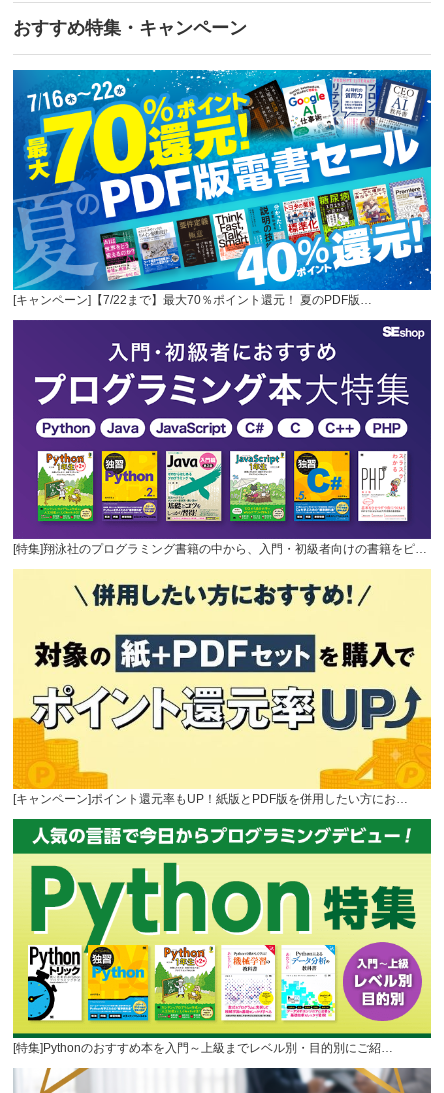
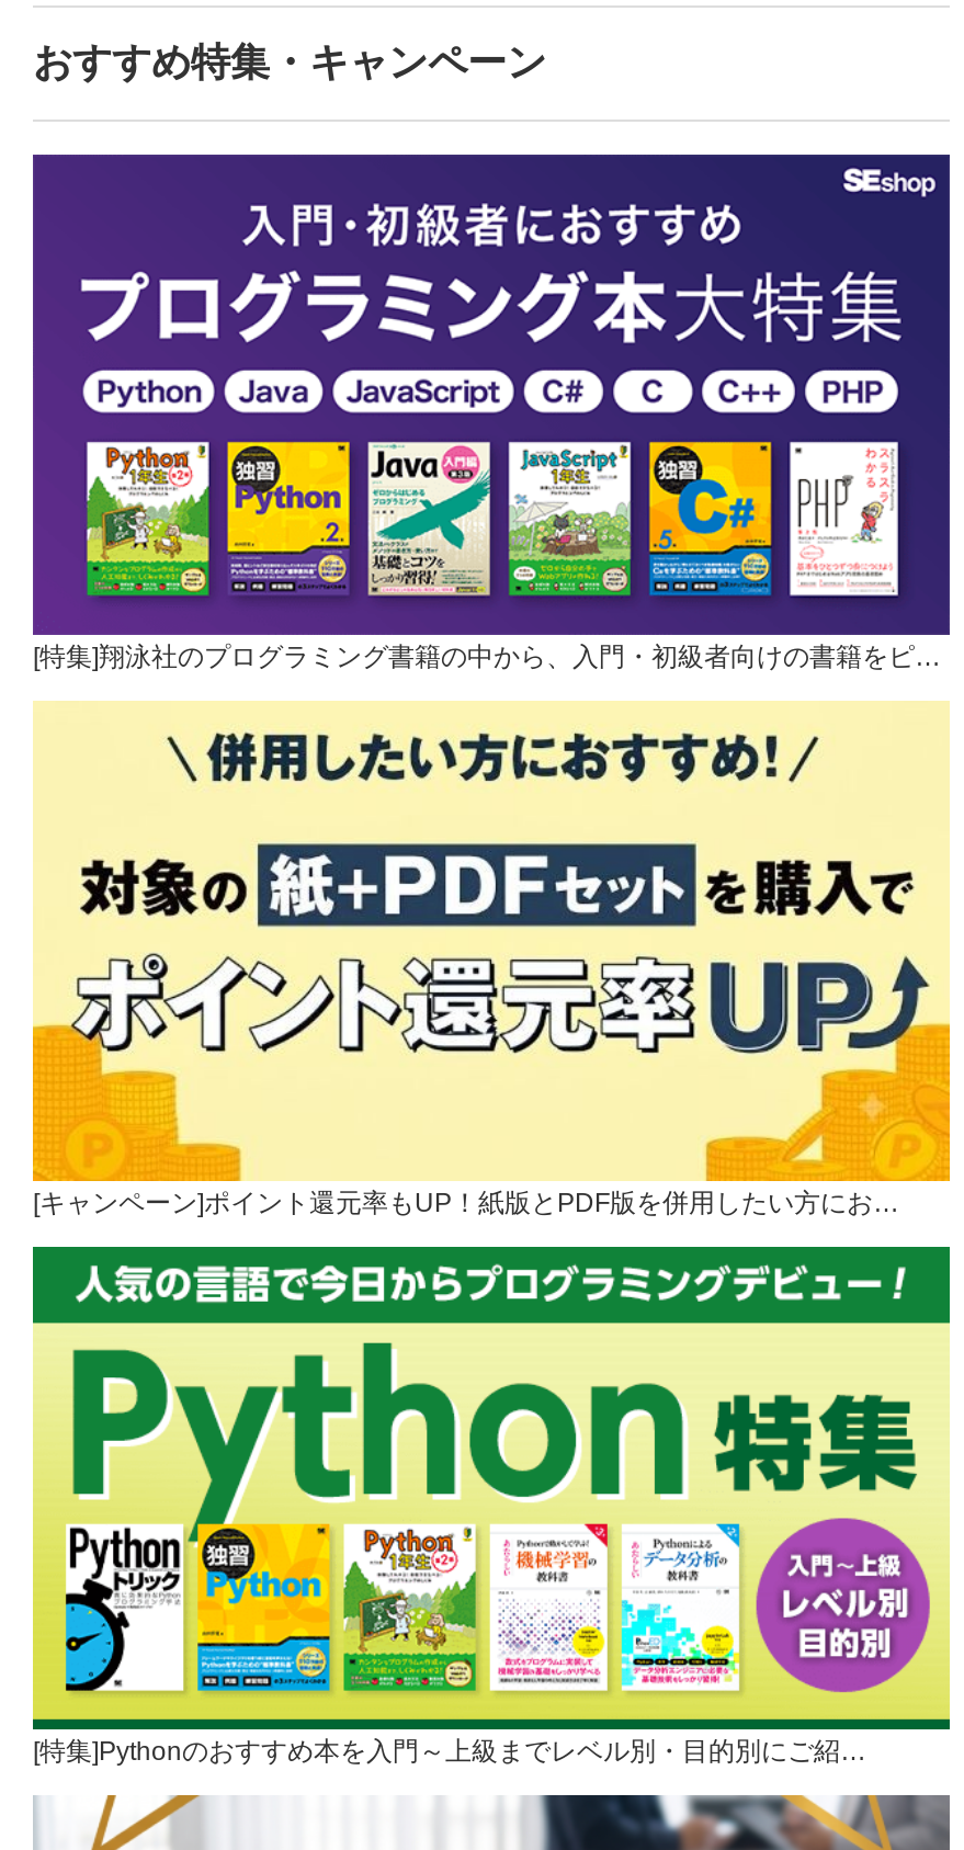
- [image]
- [キャンペーン]【7/22まで】最大70％ポイント還元！ 夏のPDF版…
